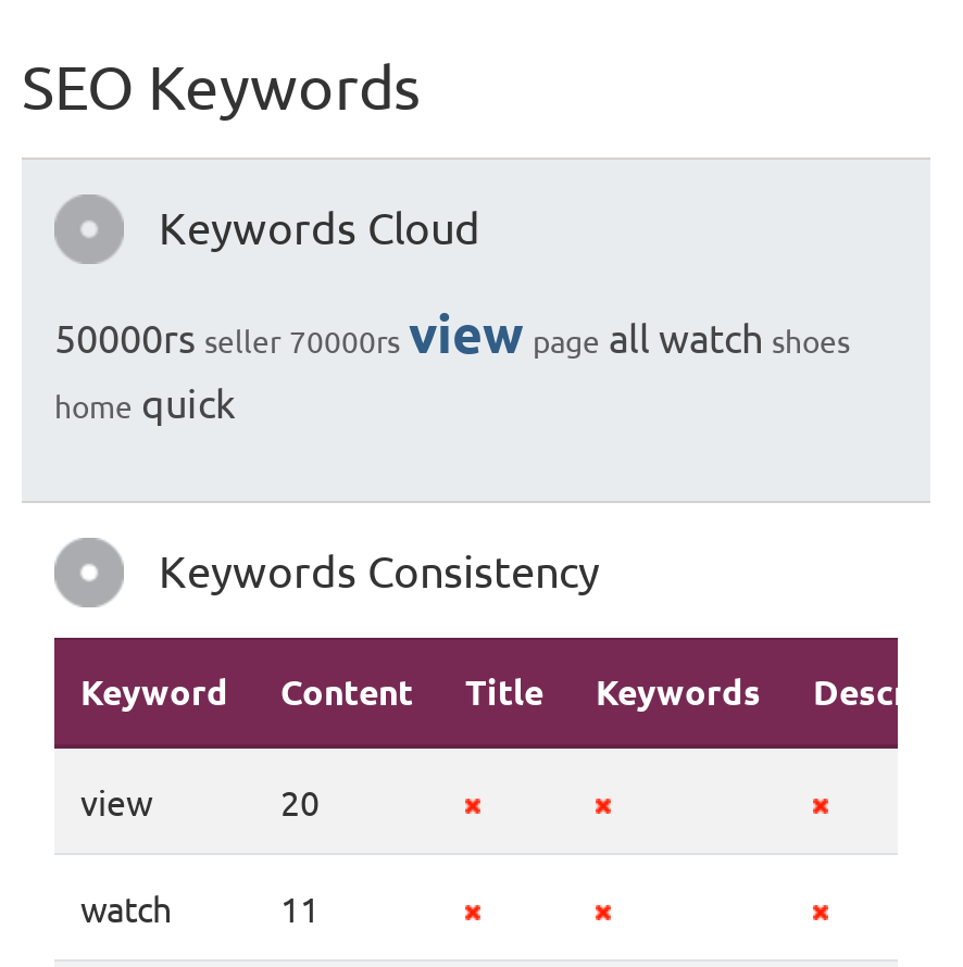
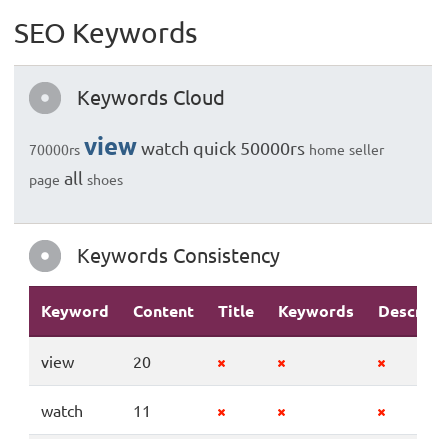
- 50000rs seller 70000rs view page all watch shoes
- home quick
+ 70000rs view watch quick 50000rs home seller
+ page all shoes
